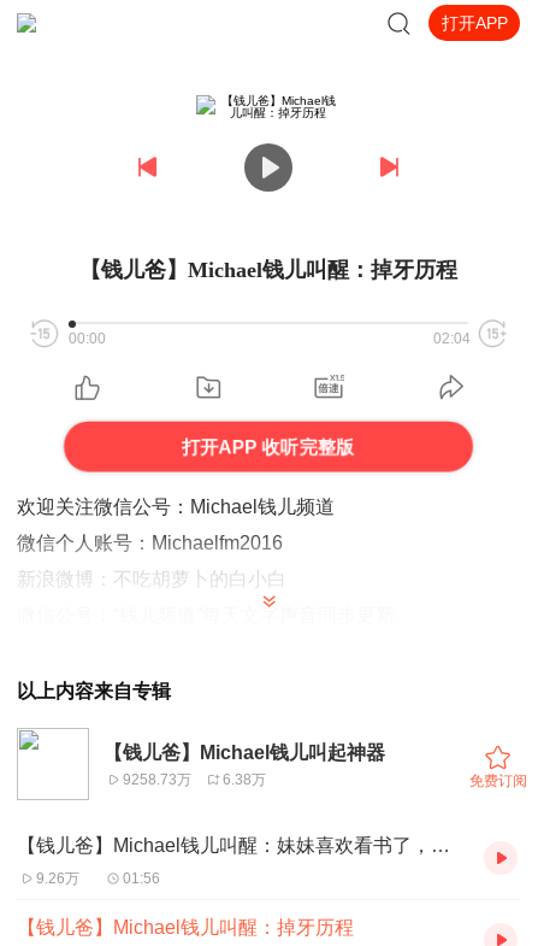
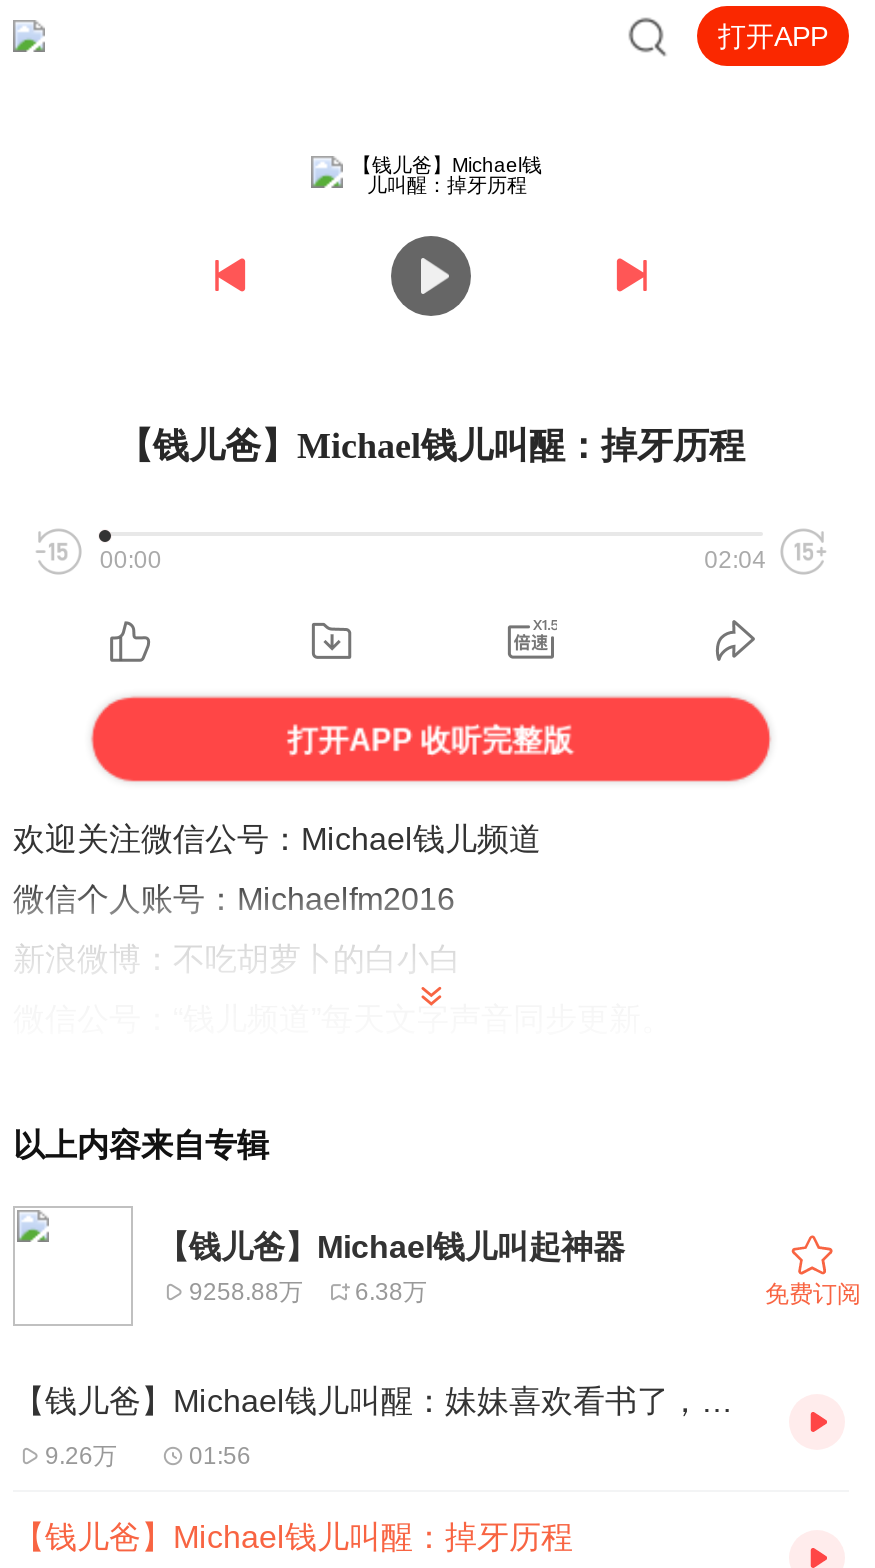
- 9258.73万 6.38万
+ 9258.88万 6.38万
